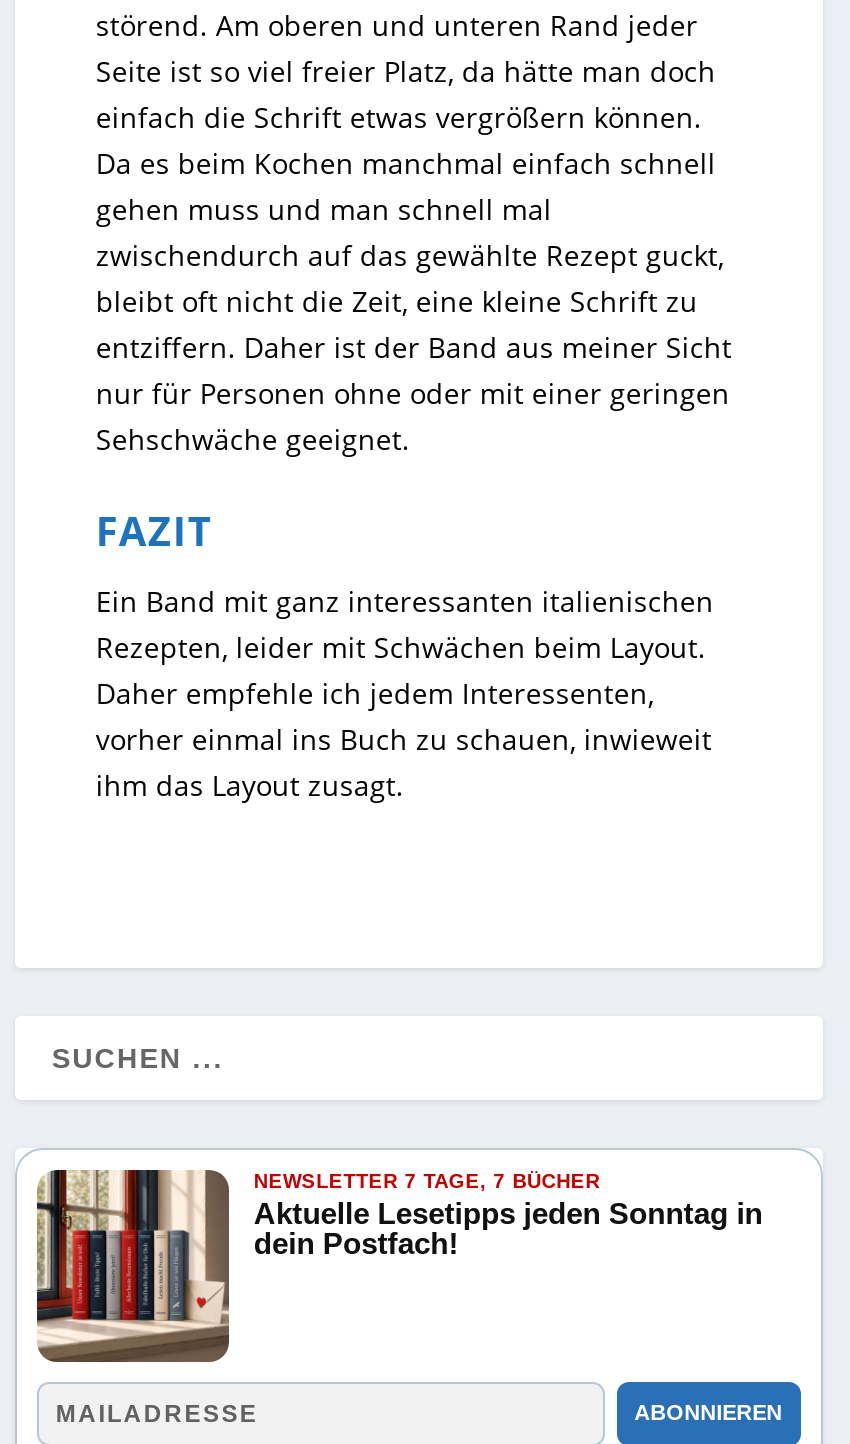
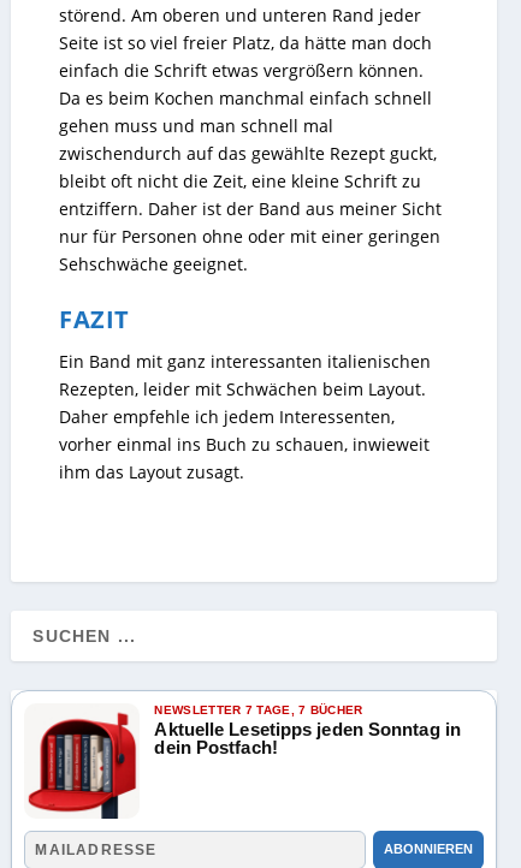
- [image]
+ [image]
